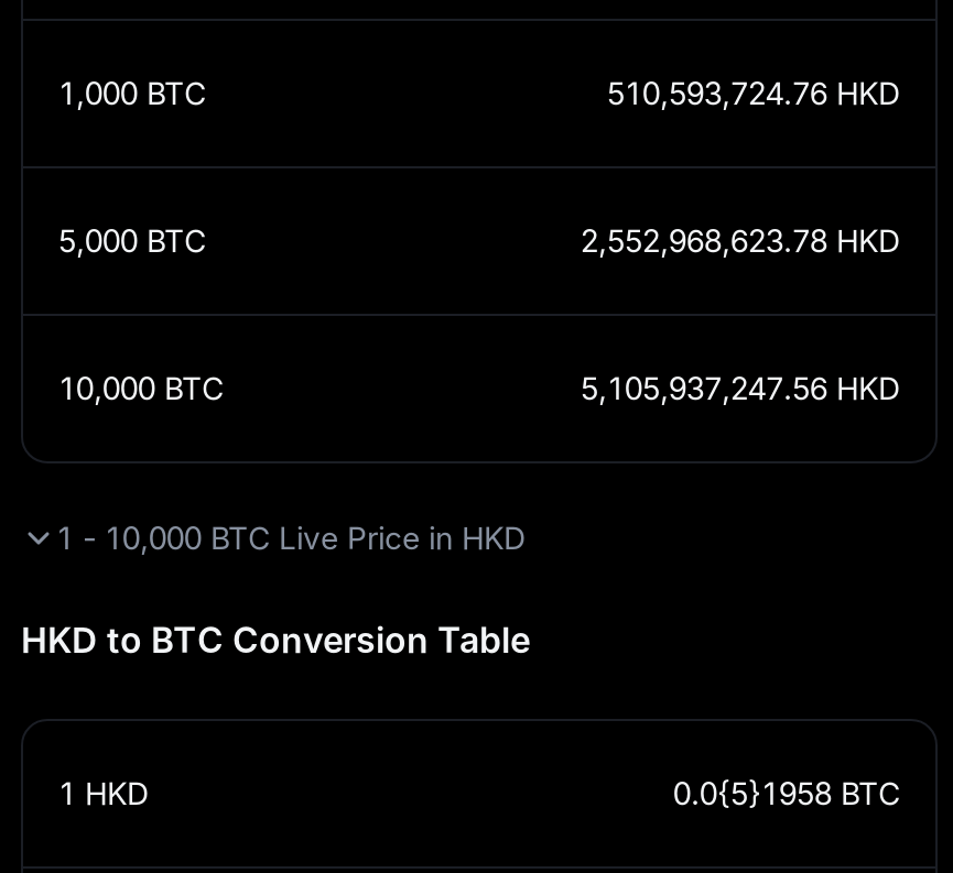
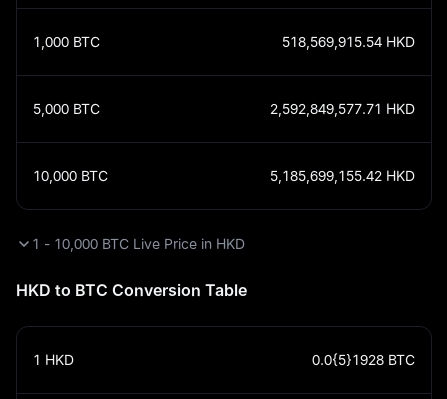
- 510,593,724.76 HKD
+ 518,569,915.54 HKD

- 2,552,968,623.78 HKD
+ 2,592,849,577.71 HKD

- 5,105,937,247.56 HKD
+ 5,185,699,155.42 HKD

- 0.0{5}1958 BTC
+ 0.0{5}1928 BTC
